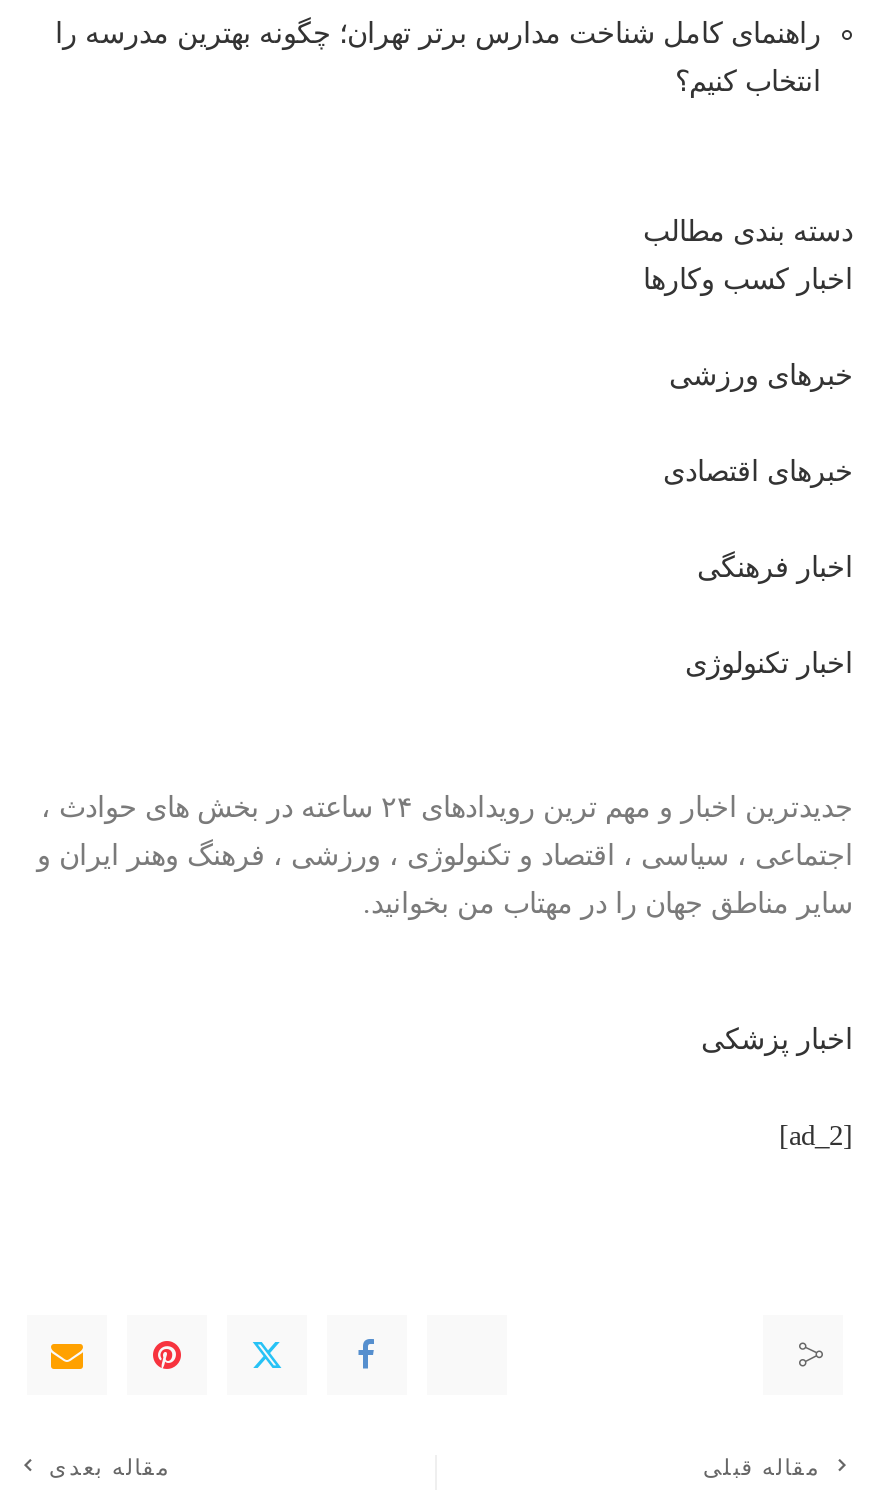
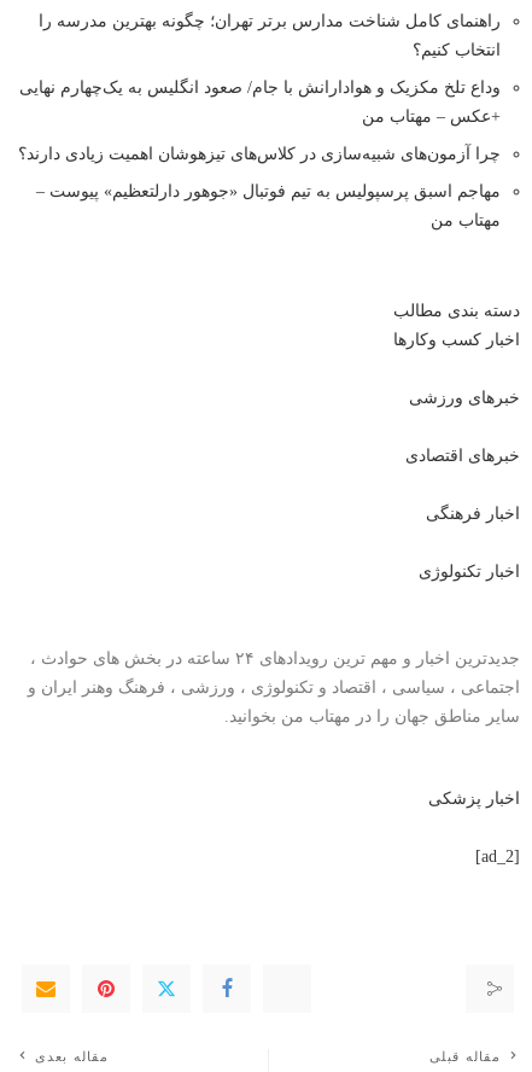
+ وداع تلخ مکزیک و هوادارانش با جام/ صعود انگلیس به یک‌چهارم نهایی
+ +عکس – مهتاب من
+ چرا آزمون‌های شبیه‌سازی در کلاس‌های تیزهوشان اهمیت زیادی دارند؟
+ مهاجم اسبق پرسپولیس به تیم فوتبال «جوهور دارلتعظیم» پیوست –
+ مهتاب من
